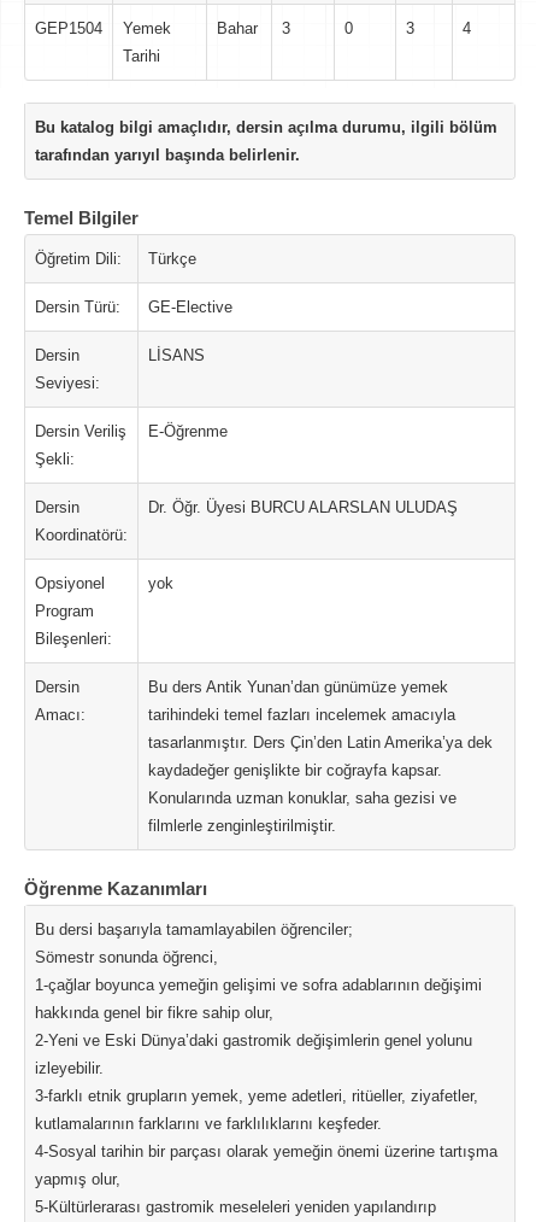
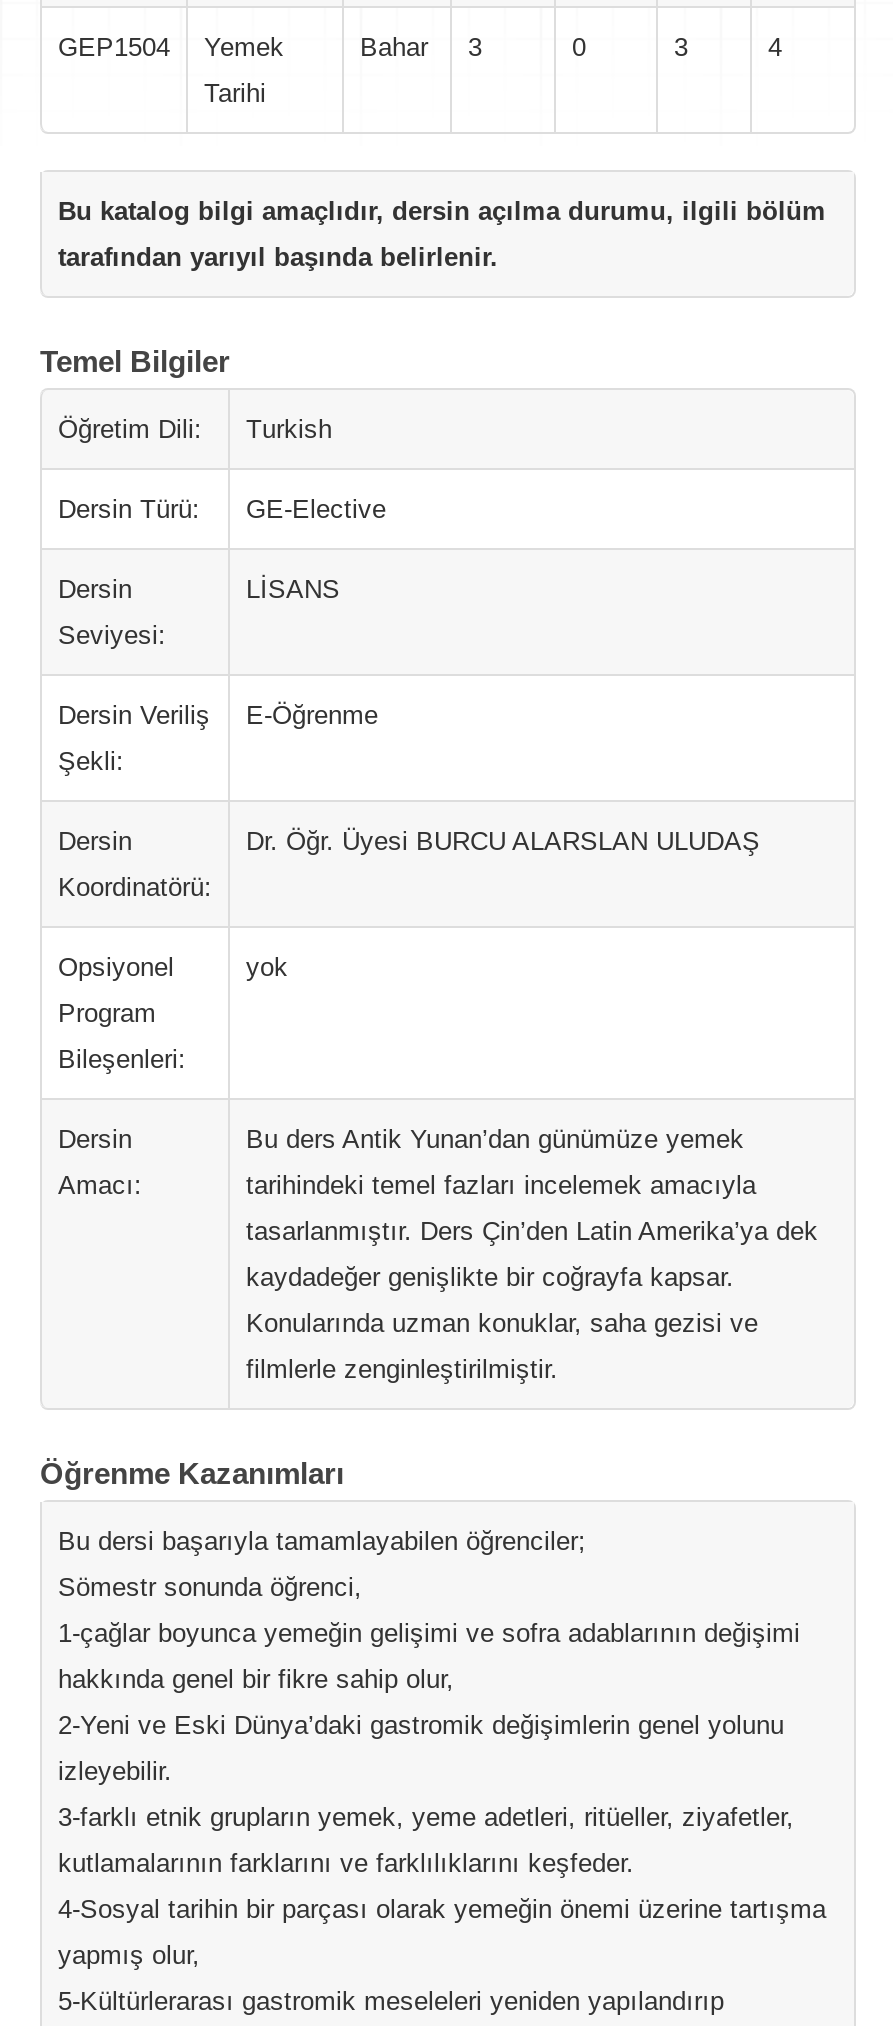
- Türkçe
+ Turkish
